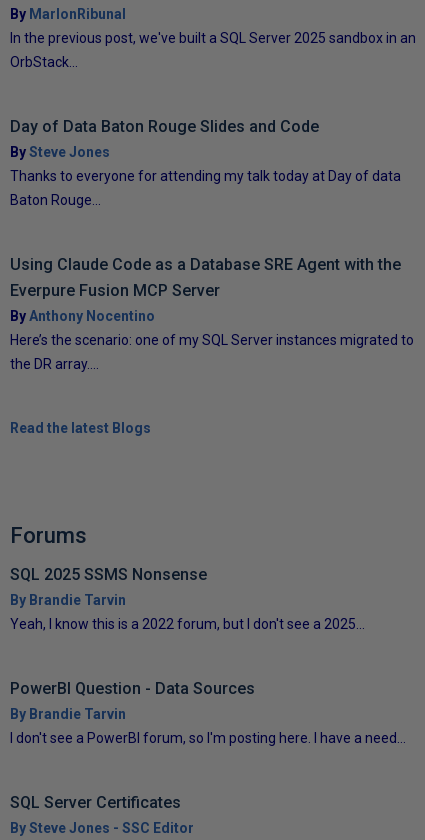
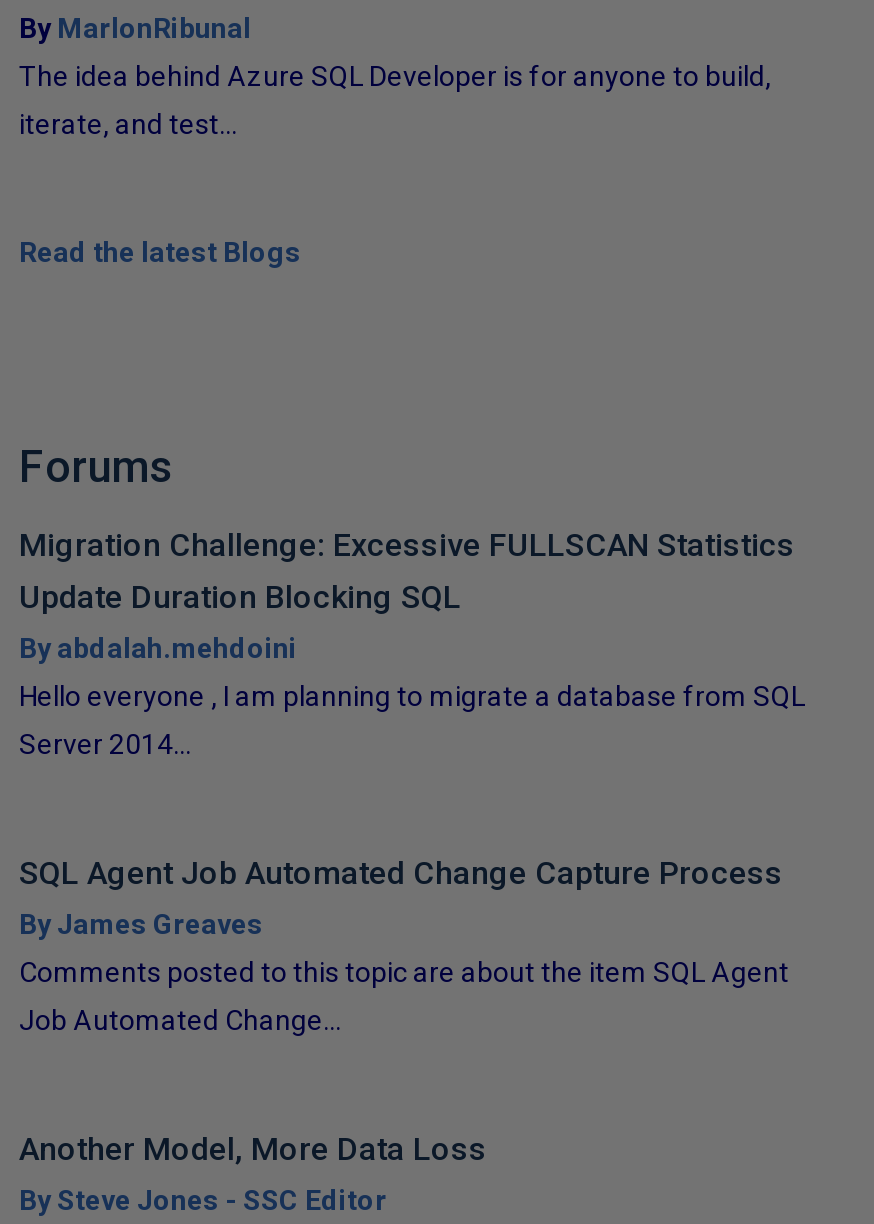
- In the previous post, we've built a SQL Server 2025 sandbox in an
- OrbStack...
- Day of Data Baton Rouge Slides and Code
- By Steve Jones
- Thanks to everyone for attending my talk today at Day of data
- Baton Rouge...
- Using Claude Code as a Database SRE Agent with the
- Everpure Fusion MCP Server
- By Anthony Nocentino
- Here’s the scenario: one of my SQL Server instances migrated to
- the DR array....
+ The idea behind Azure SQL Developer is for anyone to build,
+ iterate, and test...

moved up: Read the latest Blogs | Forums

- SQL 2025 SSMS Nonsense
- By Brandie Tarvin
- Yeah, I know this is a 2022 forum, but I don't see a 2025...
- PowerBI Question - Data Sources
- By Brandie Tarvin
- I don't see a PowerBI forum, so I'm posting here. I have a need...
- SQL Server Certificates
+ Migration Challenge: Excessive FULLSCAN Statistics
+ Update Duration Blocking SQL
+ By abdalah.mehdoini
+ Hello everyone , I am planning to migrate a database from SQL
+ Server 2014...
+ SQL Agent Job Automated Change Capture Process
+ By James Greaves
+ Comments posted to this topic are about the item SQL Agent
+ Job Automated Change...
+ Another Model, More Data Loss
